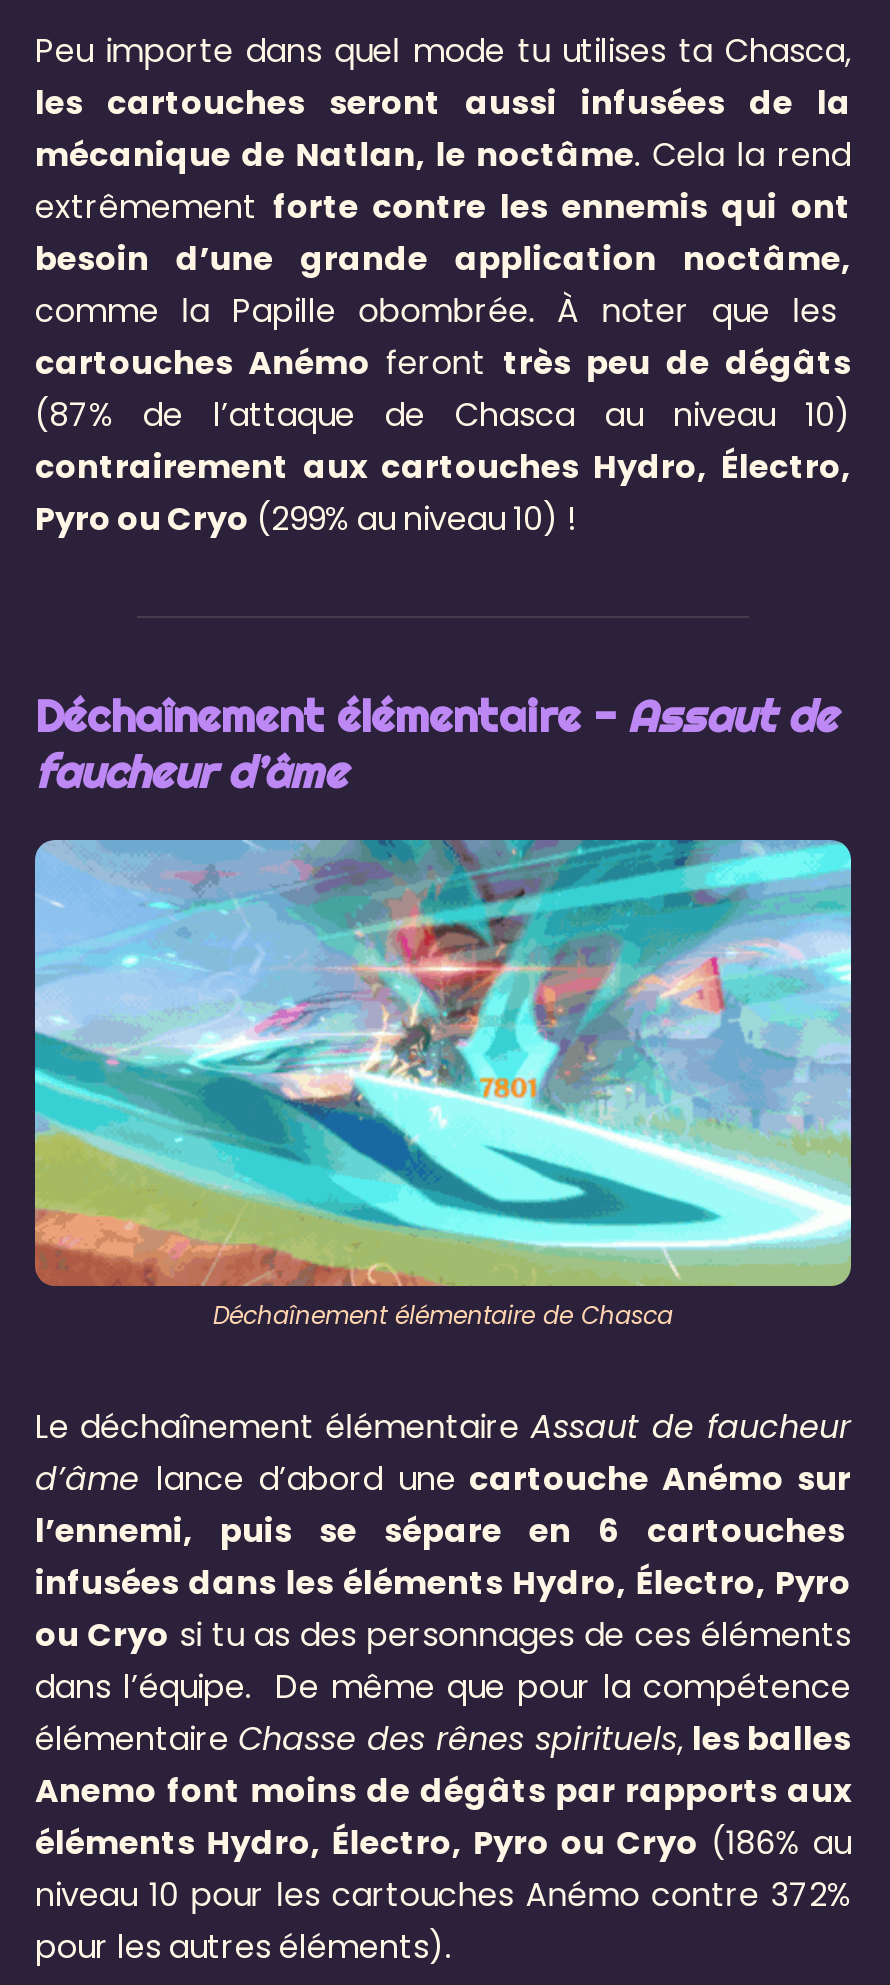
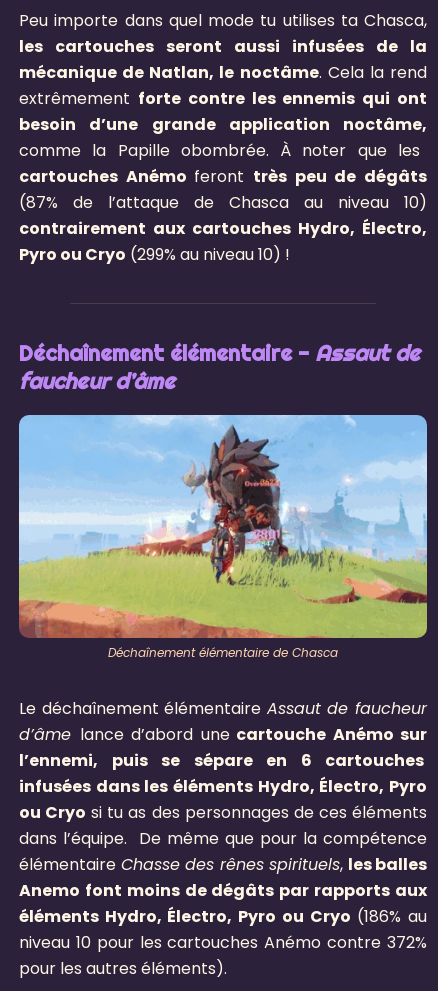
- [image]
+ [image]
